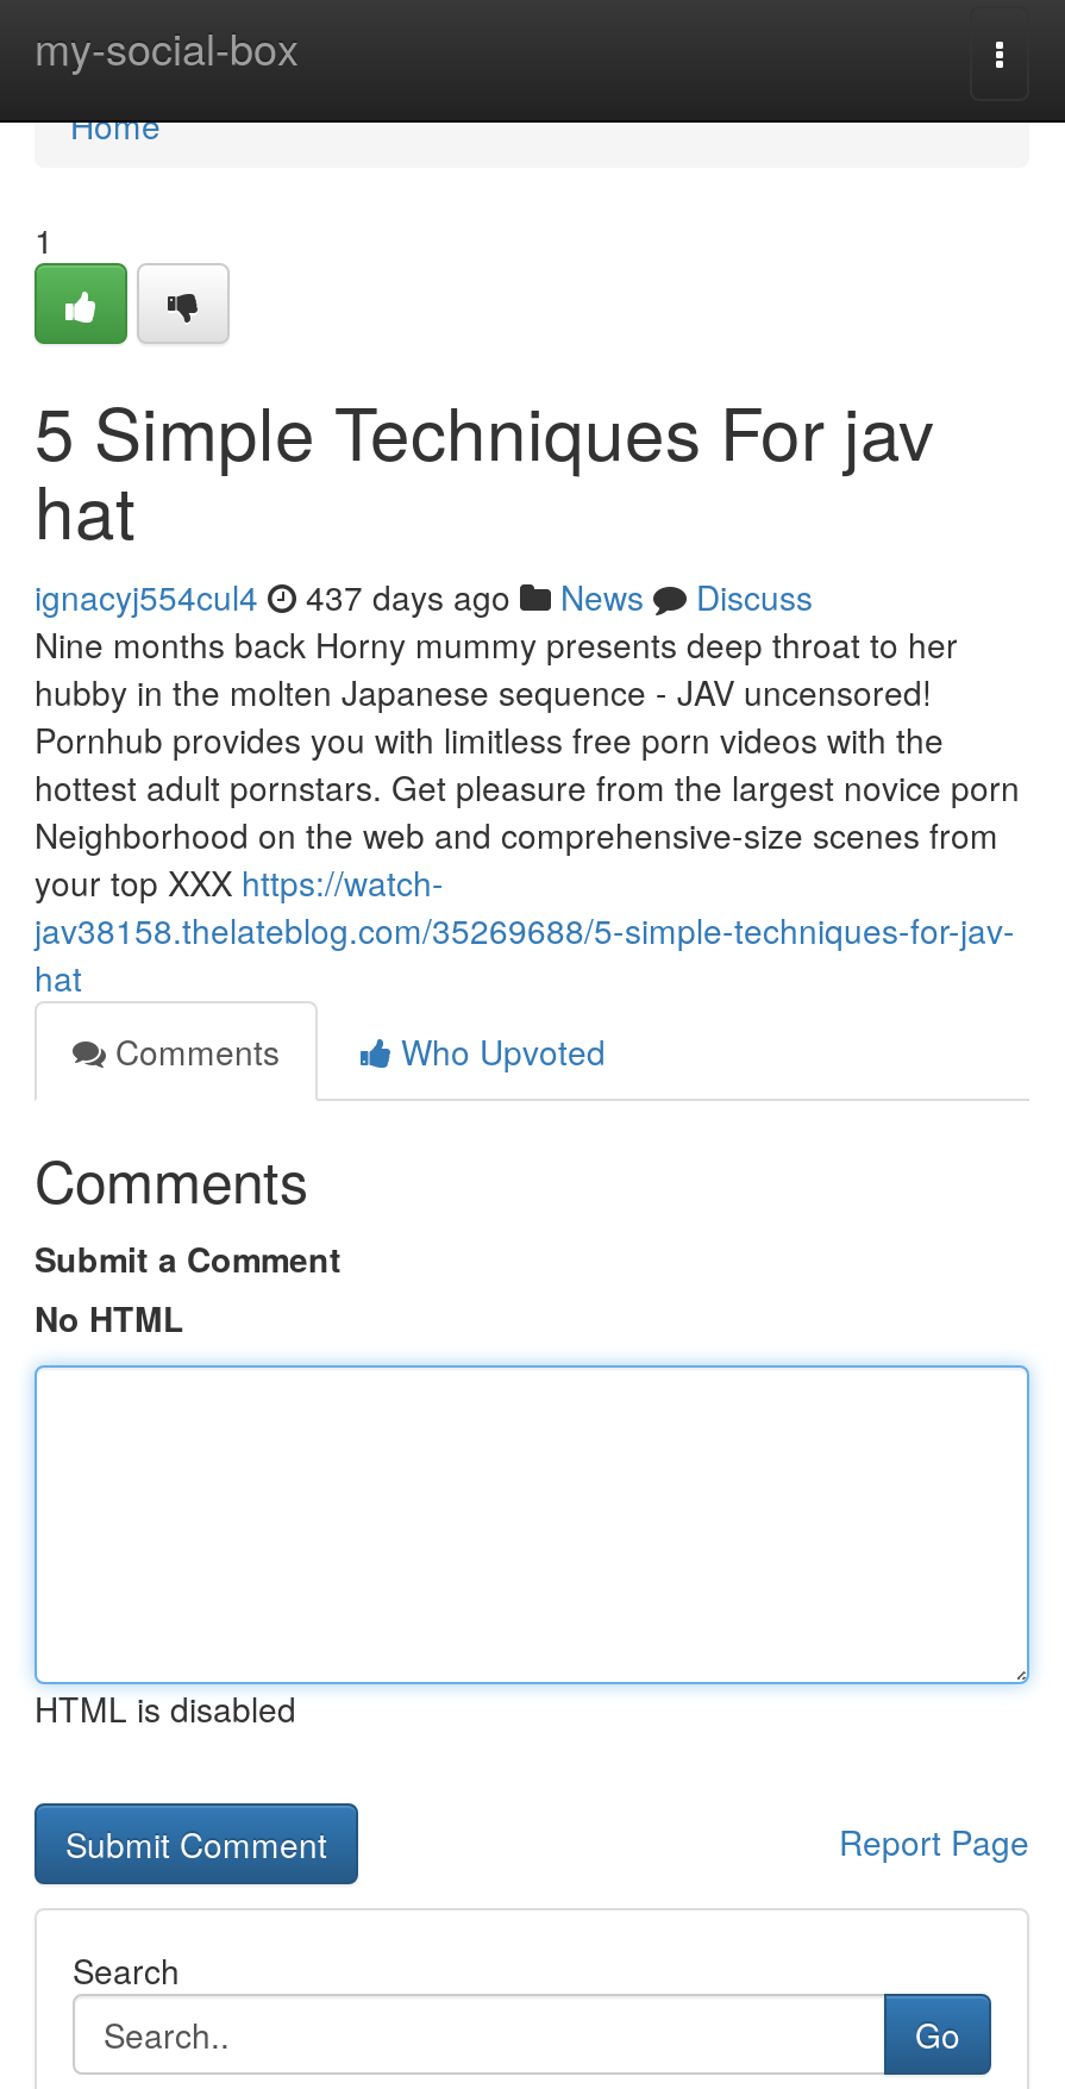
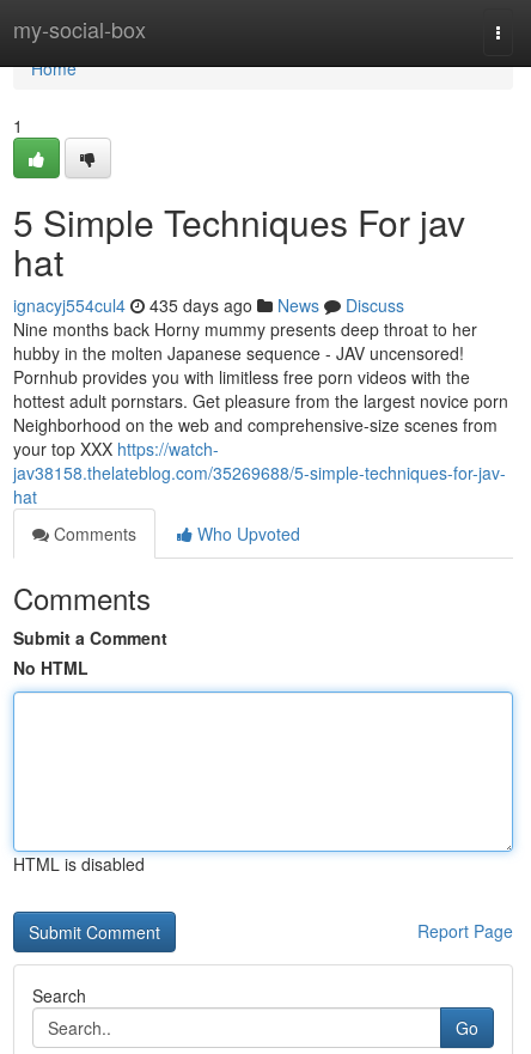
- ignacyj554cul4 437 days ago News Discuss
+ ignacyj554cul4 435 days ago News Discuss
